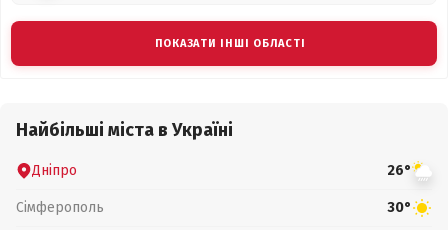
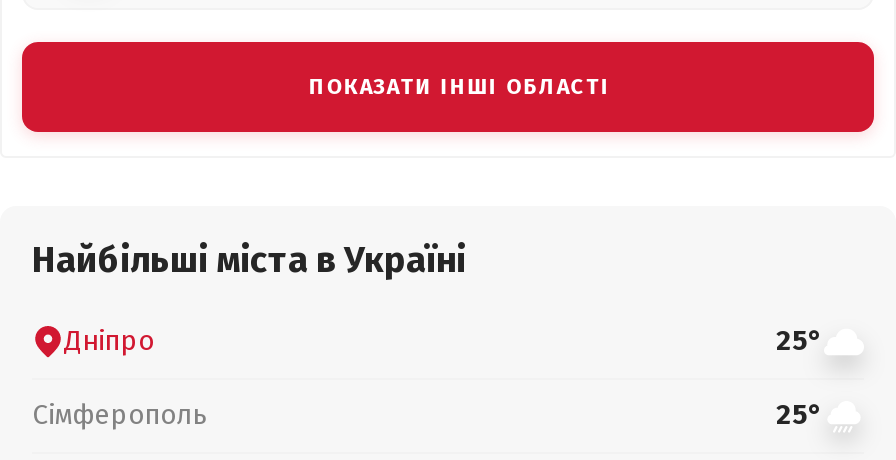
- 26°
+ 25°

- 30°
+ 25°
